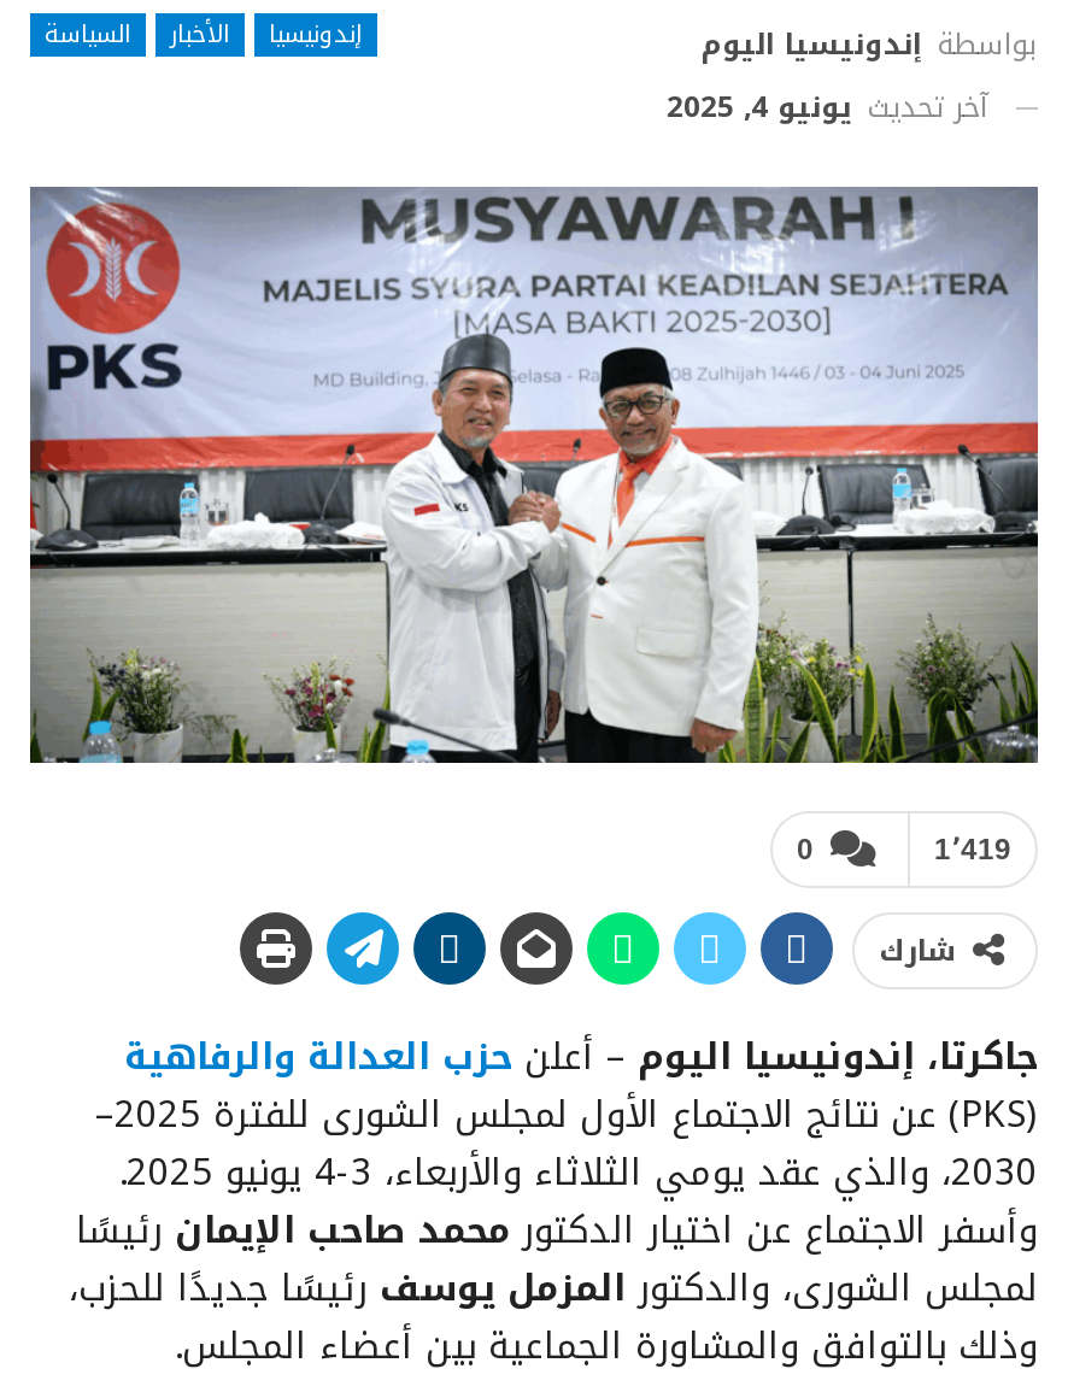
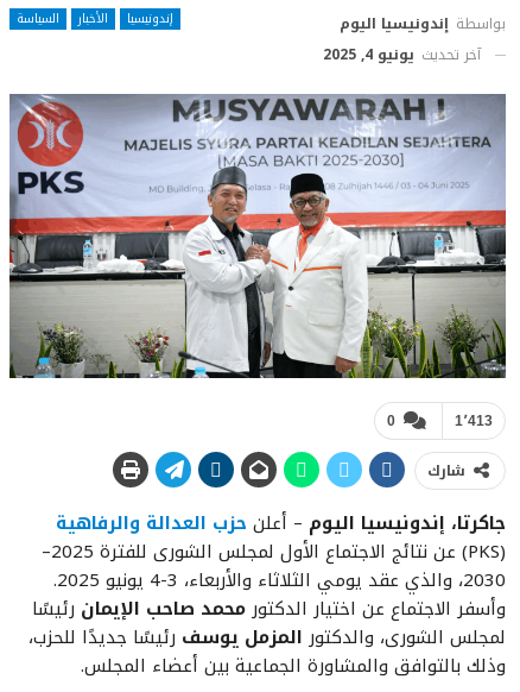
- 1٬419
+ 1٬413
